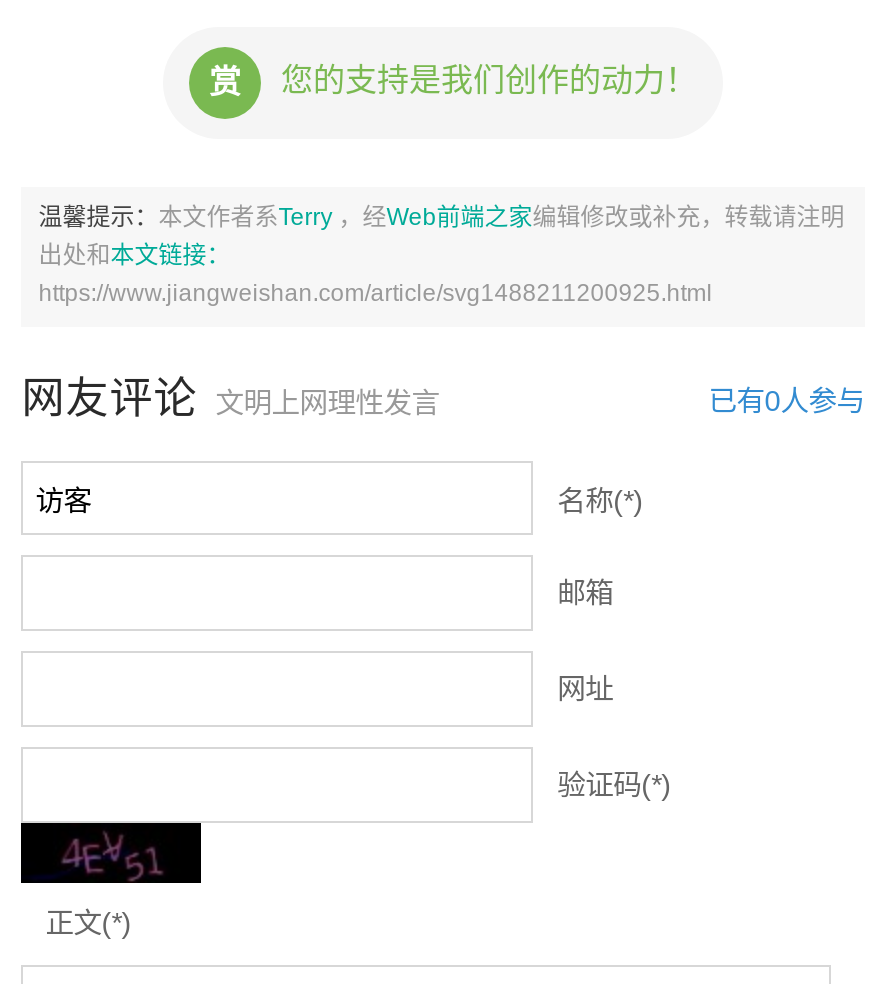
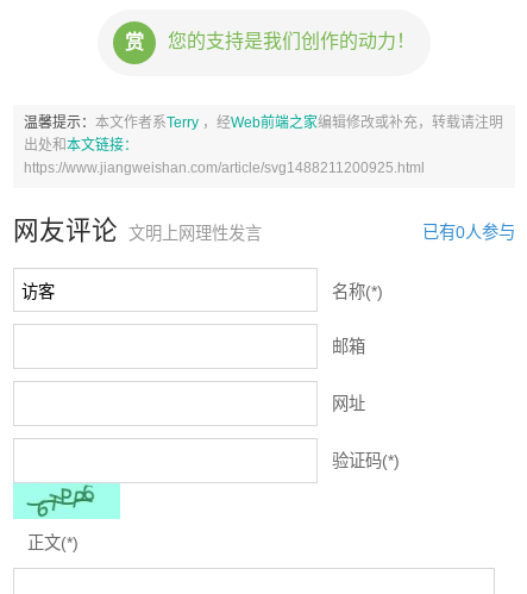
- [image]
+ [image]
